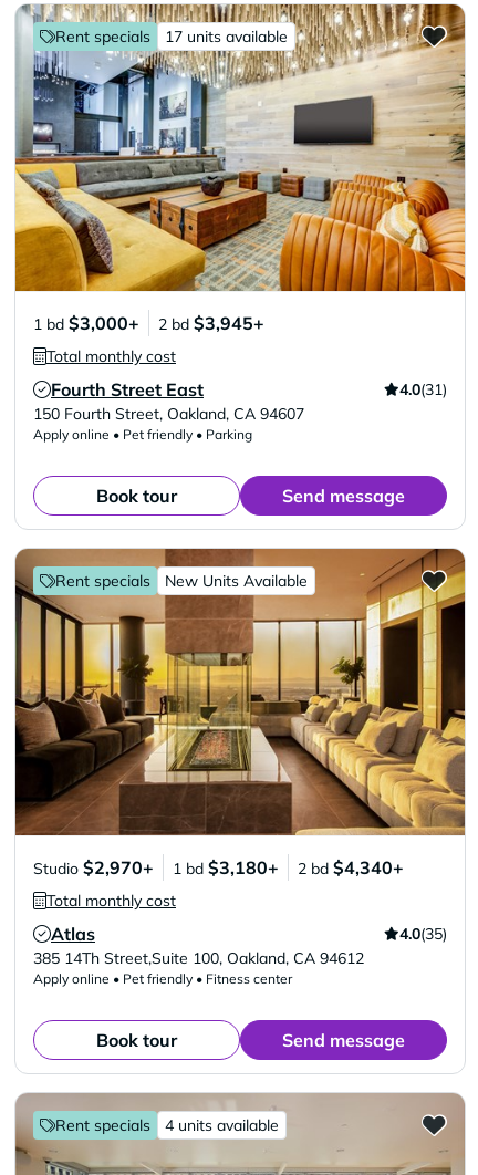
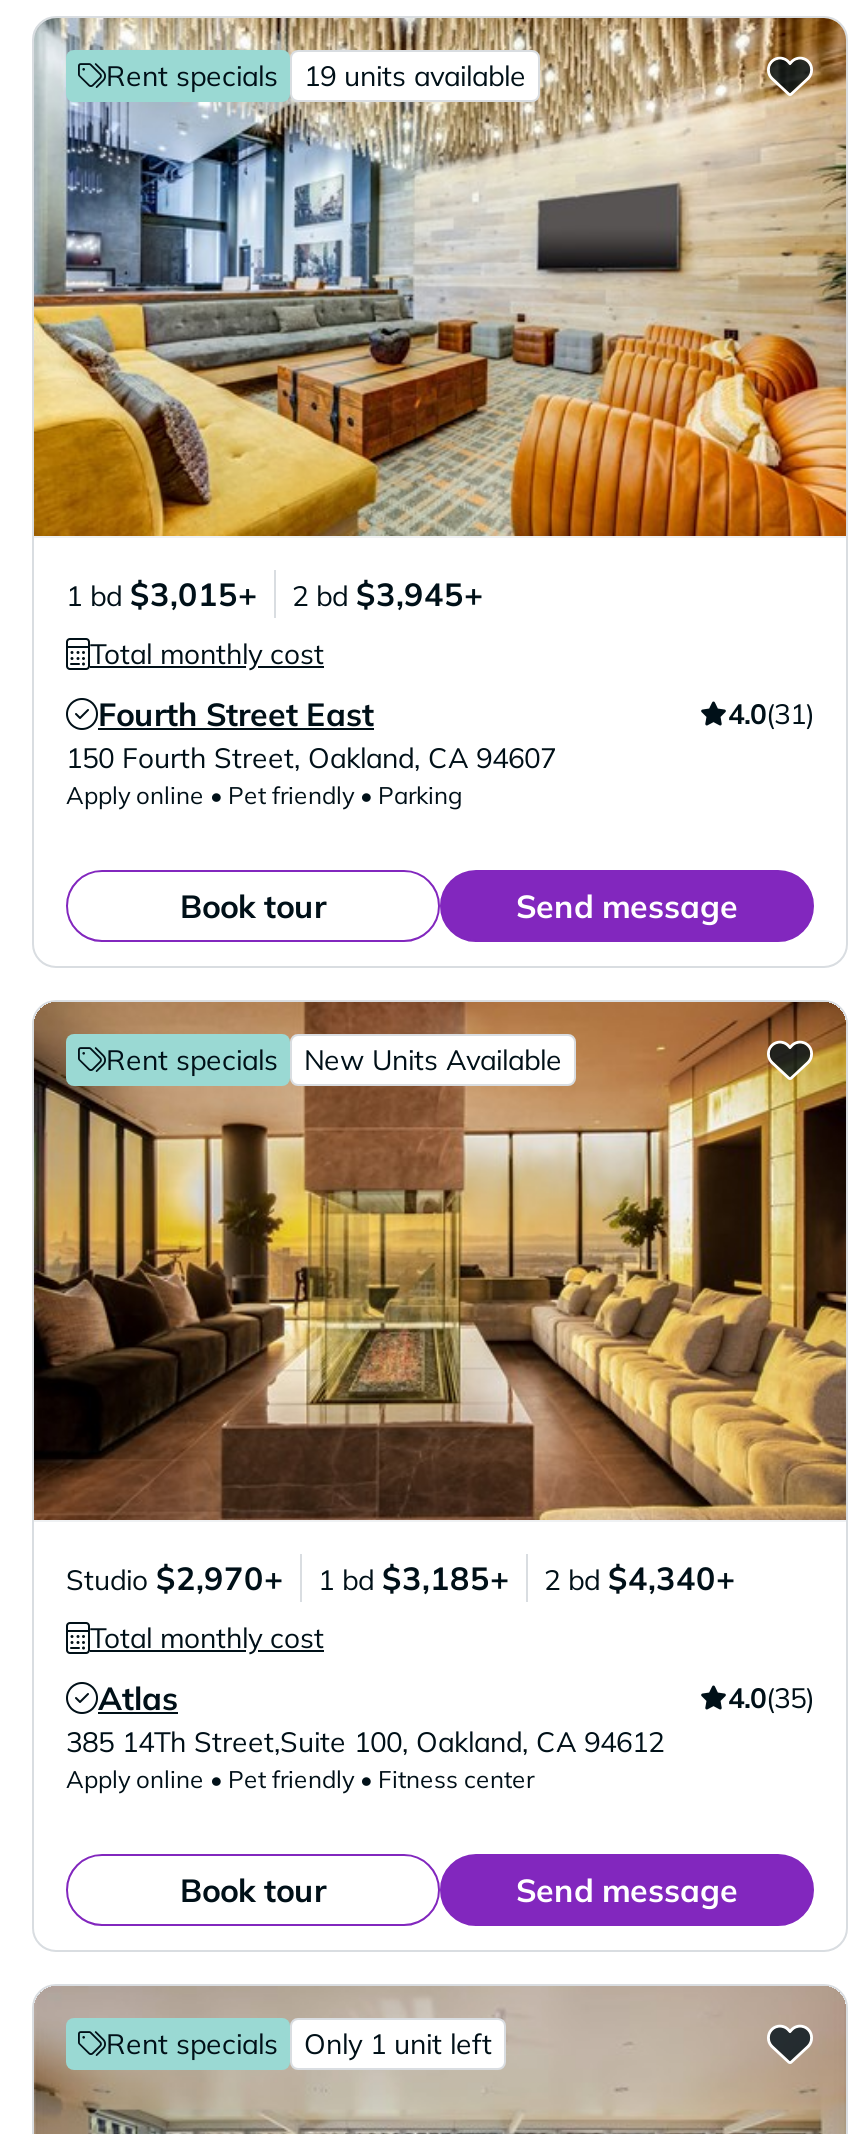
- 17 units available
+ 19 units available

- 1 bd $3,000+ 2 bd $3,945+
+ 1 bd $3,015+ 2 bd $3,945+

- Studio $2,970+ 1 bd $3,180+ 2 bd $4,340+
+ Studio $2,970+ 1 bd $3,185+ 2 bd $4,340+

- 4 units available
+ Only 1 unit left
